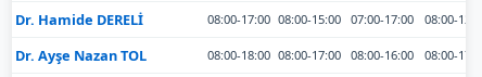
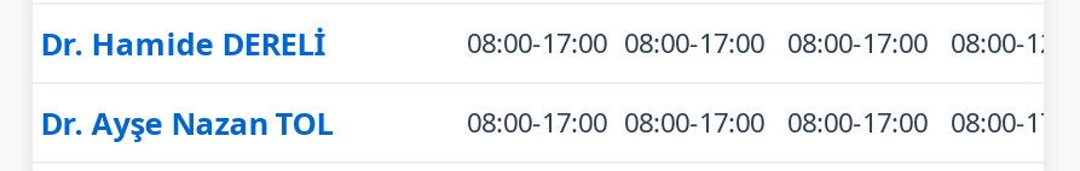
- 08:00-17:00 08:00-15:00
+ 08:00-17:00 08:00-17:00

- 07:00-17:00
+ 08:00-17:00

- 08:00-18:00 08:00-17:00
+ 08:00-17:00 08:00-17:00

- 08:00-16:00
+ 08:00-17:00
